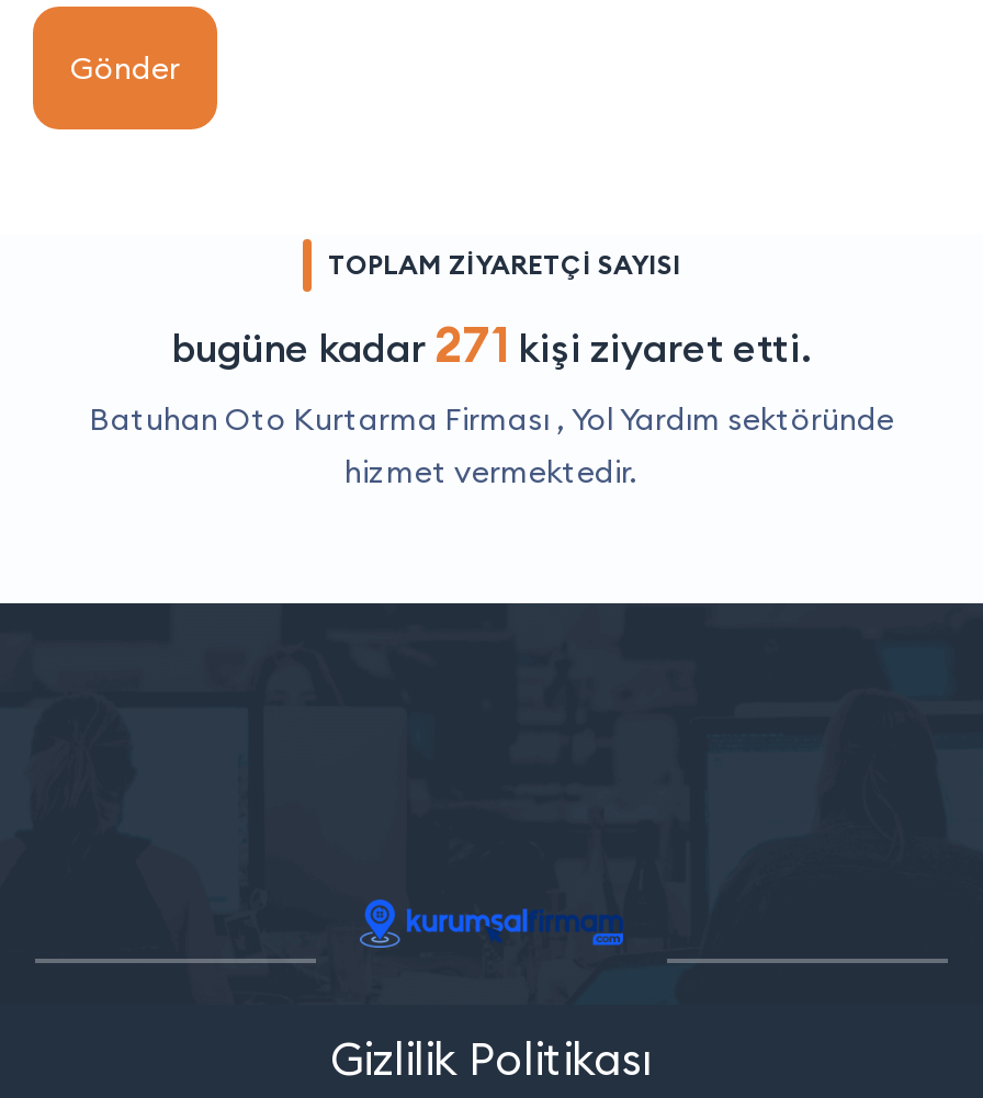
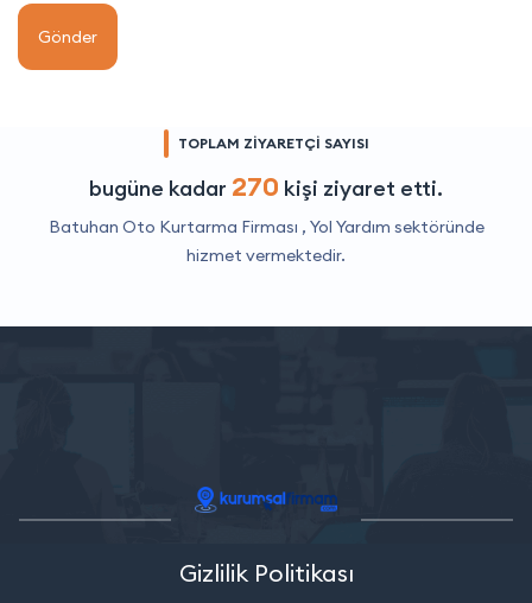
- bugüne kadar 271 kişi ziyaret etti.
+ bugüne kadar 270 kişi ziyaret etti.
